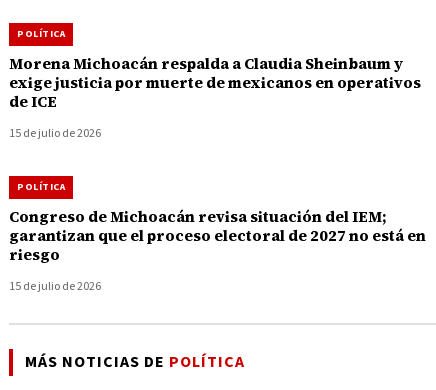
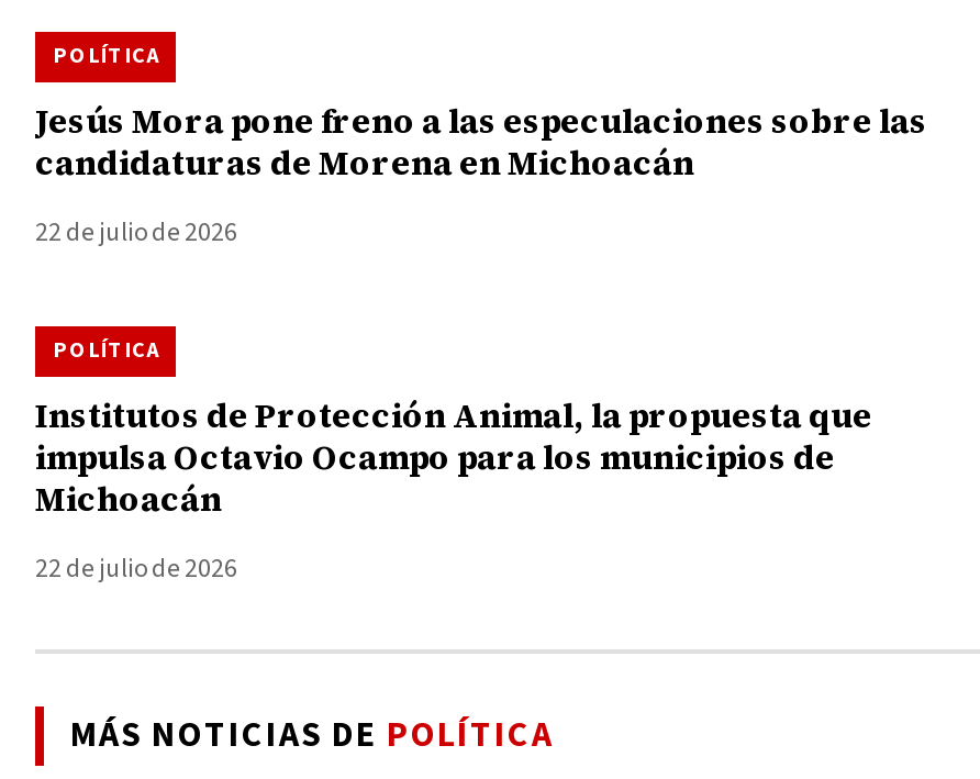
- Morena Michoacán respalda a Claudia Sheinbaum y
- exige justicia por muerte de mexicanos en operativos
- de ICE
+ Jesús Mora pone freno a las especulaciones sobre las
+ candidaturas de Morena en Michoacán

- 15 de julio de 2026
+ 22 de julio de 2026

- Congreso de Michoacán revisa situación del IEM;
- garantizan que el proceso electoral de 2027 no está en
- riesgo
+ Institutos de Protección Animal, la propuesta que
+ impulsa Octavio Ocampo para los municipios de
+ Michoacán

- 15 de julio de 2026
+ 22 de julio de 2026
